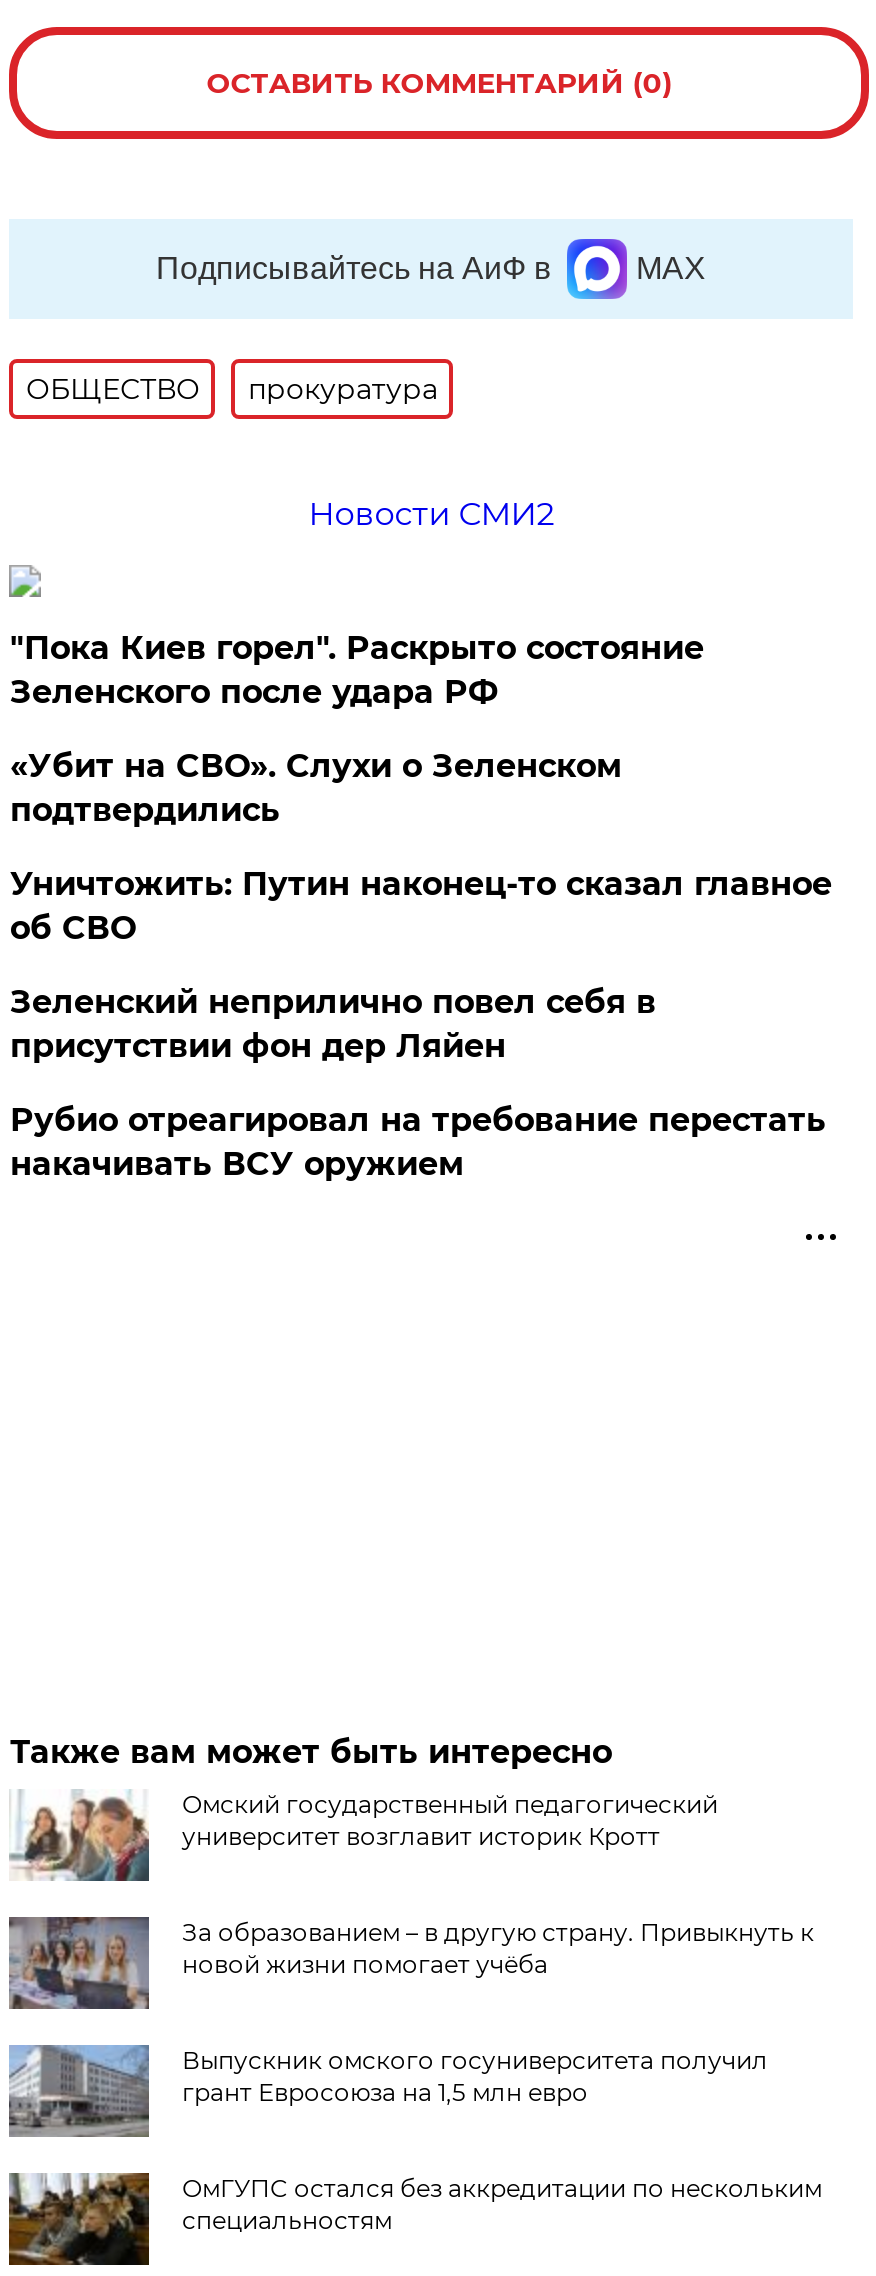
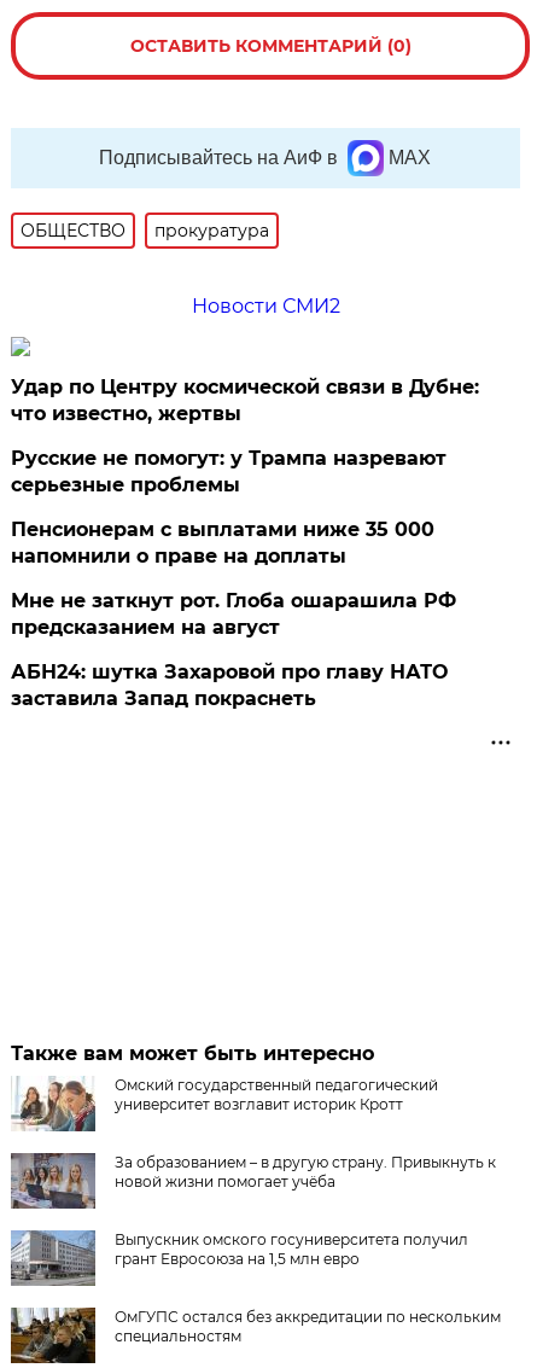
- "Пока Киев горел". Раскрыто состояние
- Зеленского после удара РФ
+ Удар по Центру космической связи в Дубне:
+ что известно, жертвы

- «Убит на СВО». Слухи о Зеленском
- подтвердились
+ Русские не помогут: у Трампа назревают
+ серьезные проблемы

- Уничтожить: Путин наконец-то сказал главное
- об СВО
+ Пенсионерам с выплатами ниже 35 000
+ напомнили о праве на доплаты

- Зеленский неприлично повел cебя в
- присутствии фон дер Ляйен
+ Мне не заткнут рот. Глоба ошарашила РФ
+ предсказанием на август

- Рубио отреагировал на требование перестать
- накачивать ВСУ оружием
+ АБН24: шутка Захаровой про главу НАТО
+ заставила Запад покраснеть
